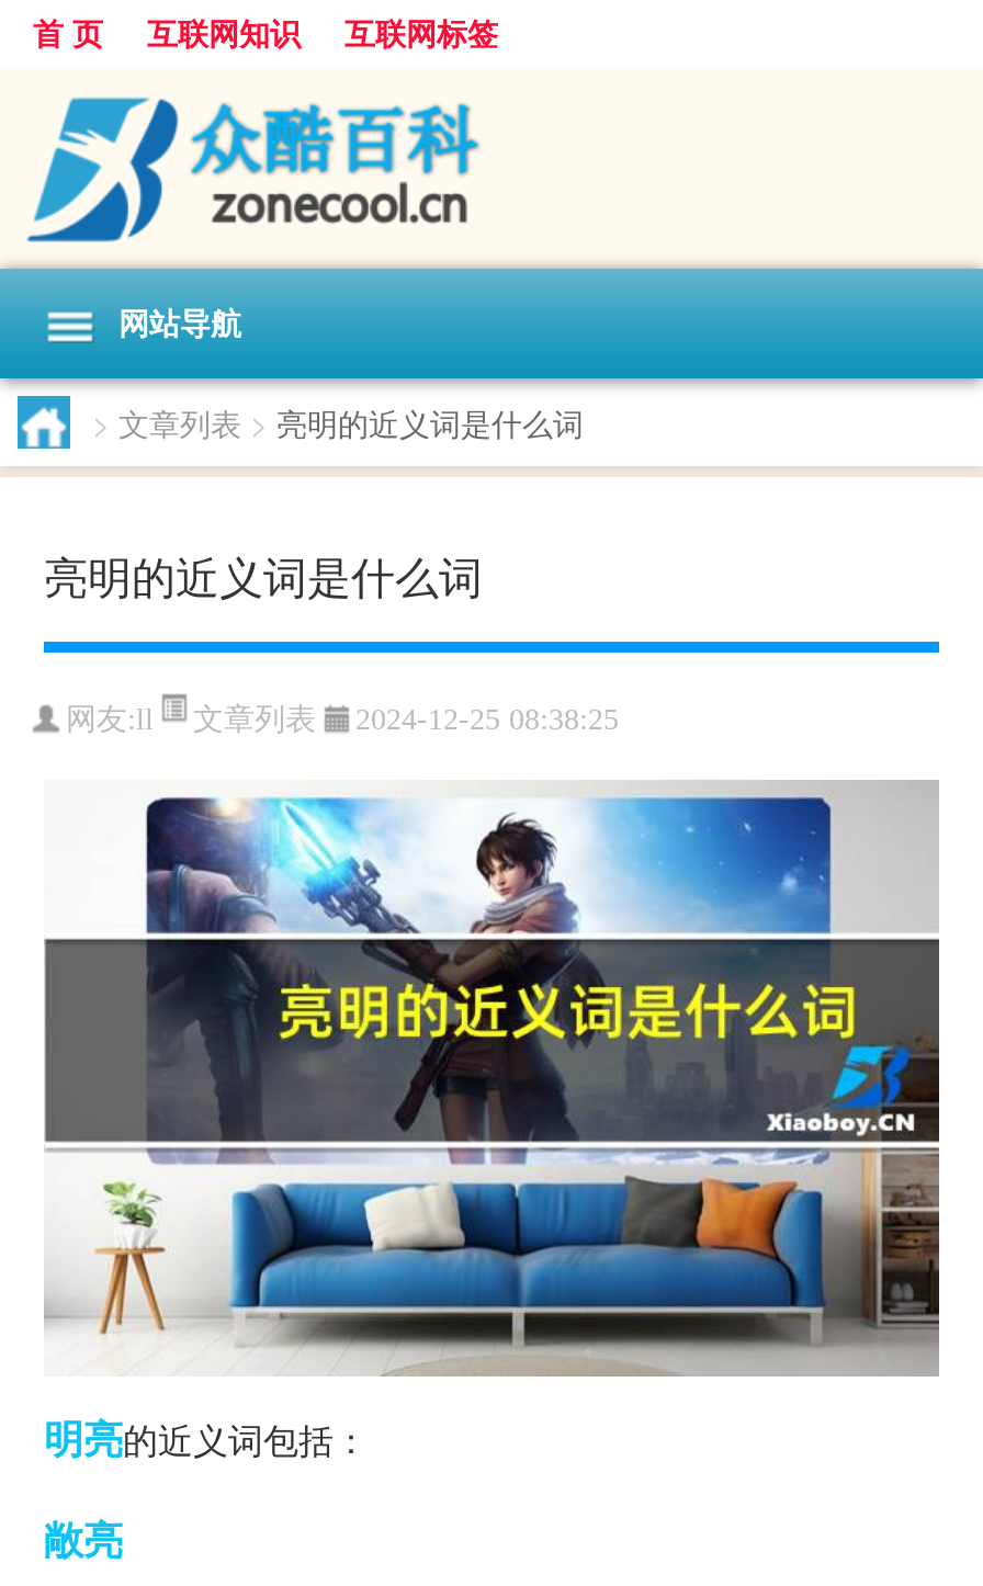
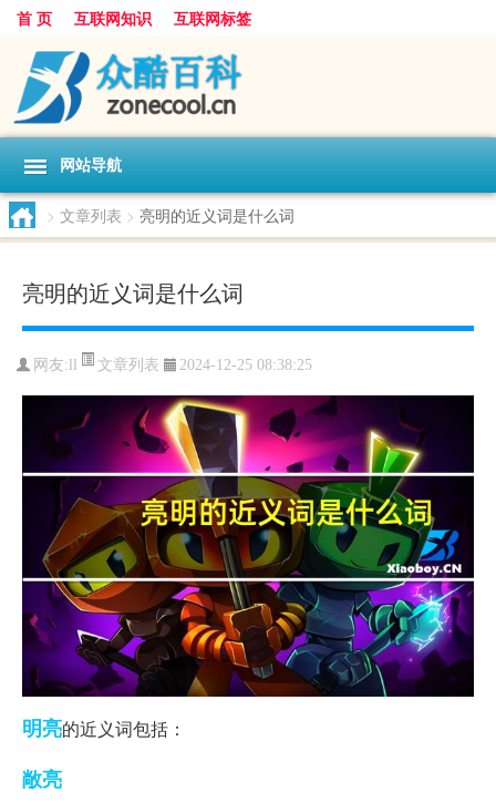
- [image]
+ [image]
